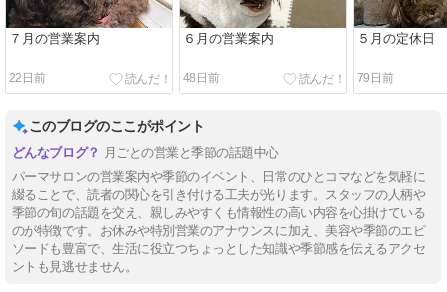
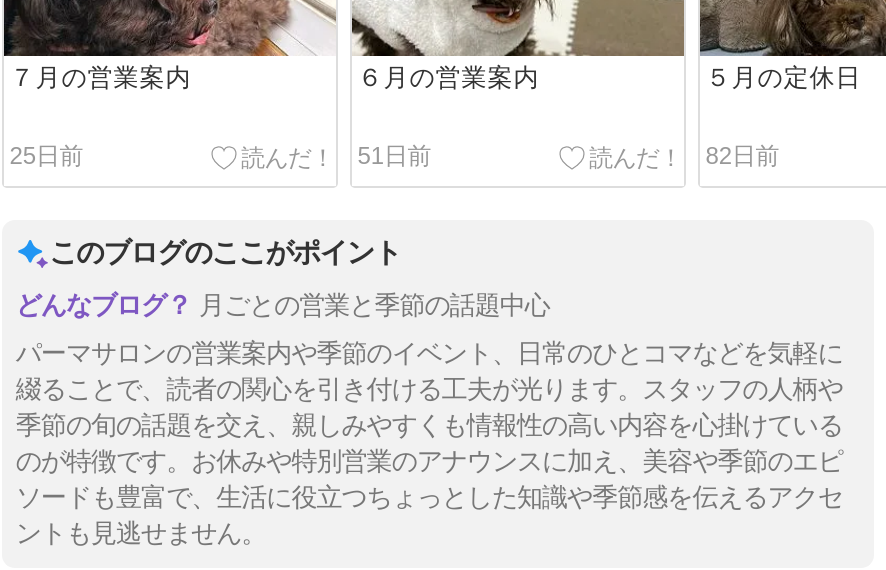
- 22日前
+ 25日前

- 48日前
+ 51日前

- 79日前
+ 82日前
